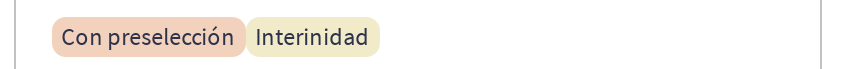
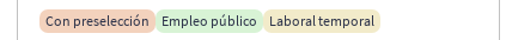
- Interinidad
+ Empleo público
+ Laboral temporal
